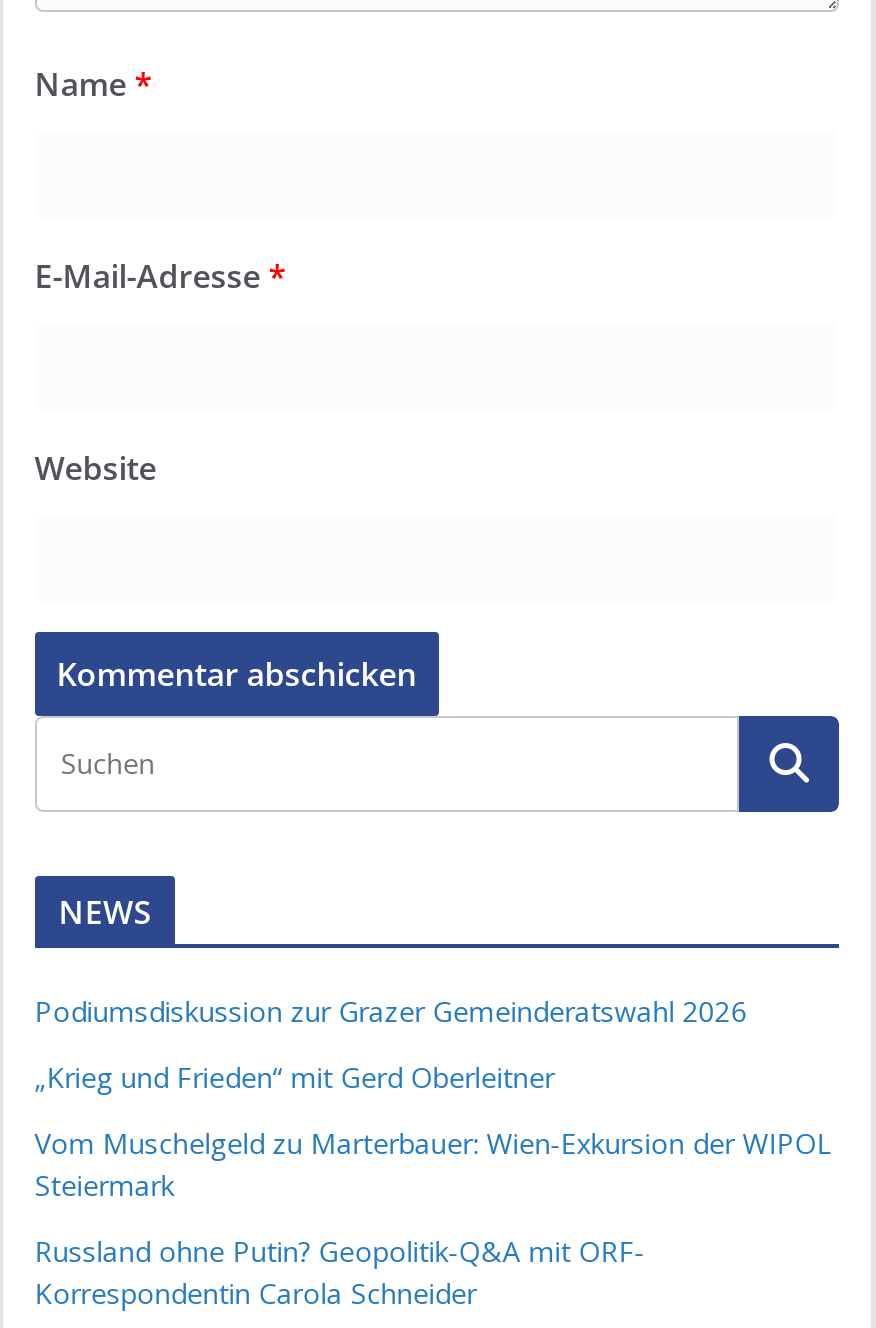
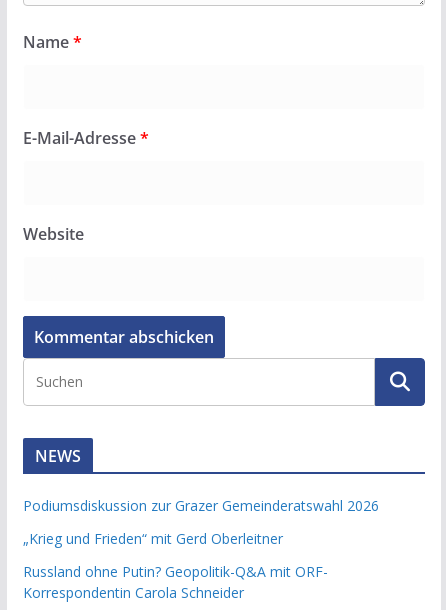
- Vom Muschelgeld zu Marterbauer: Wien-Exkursion der WIPOL
- Steiermark
